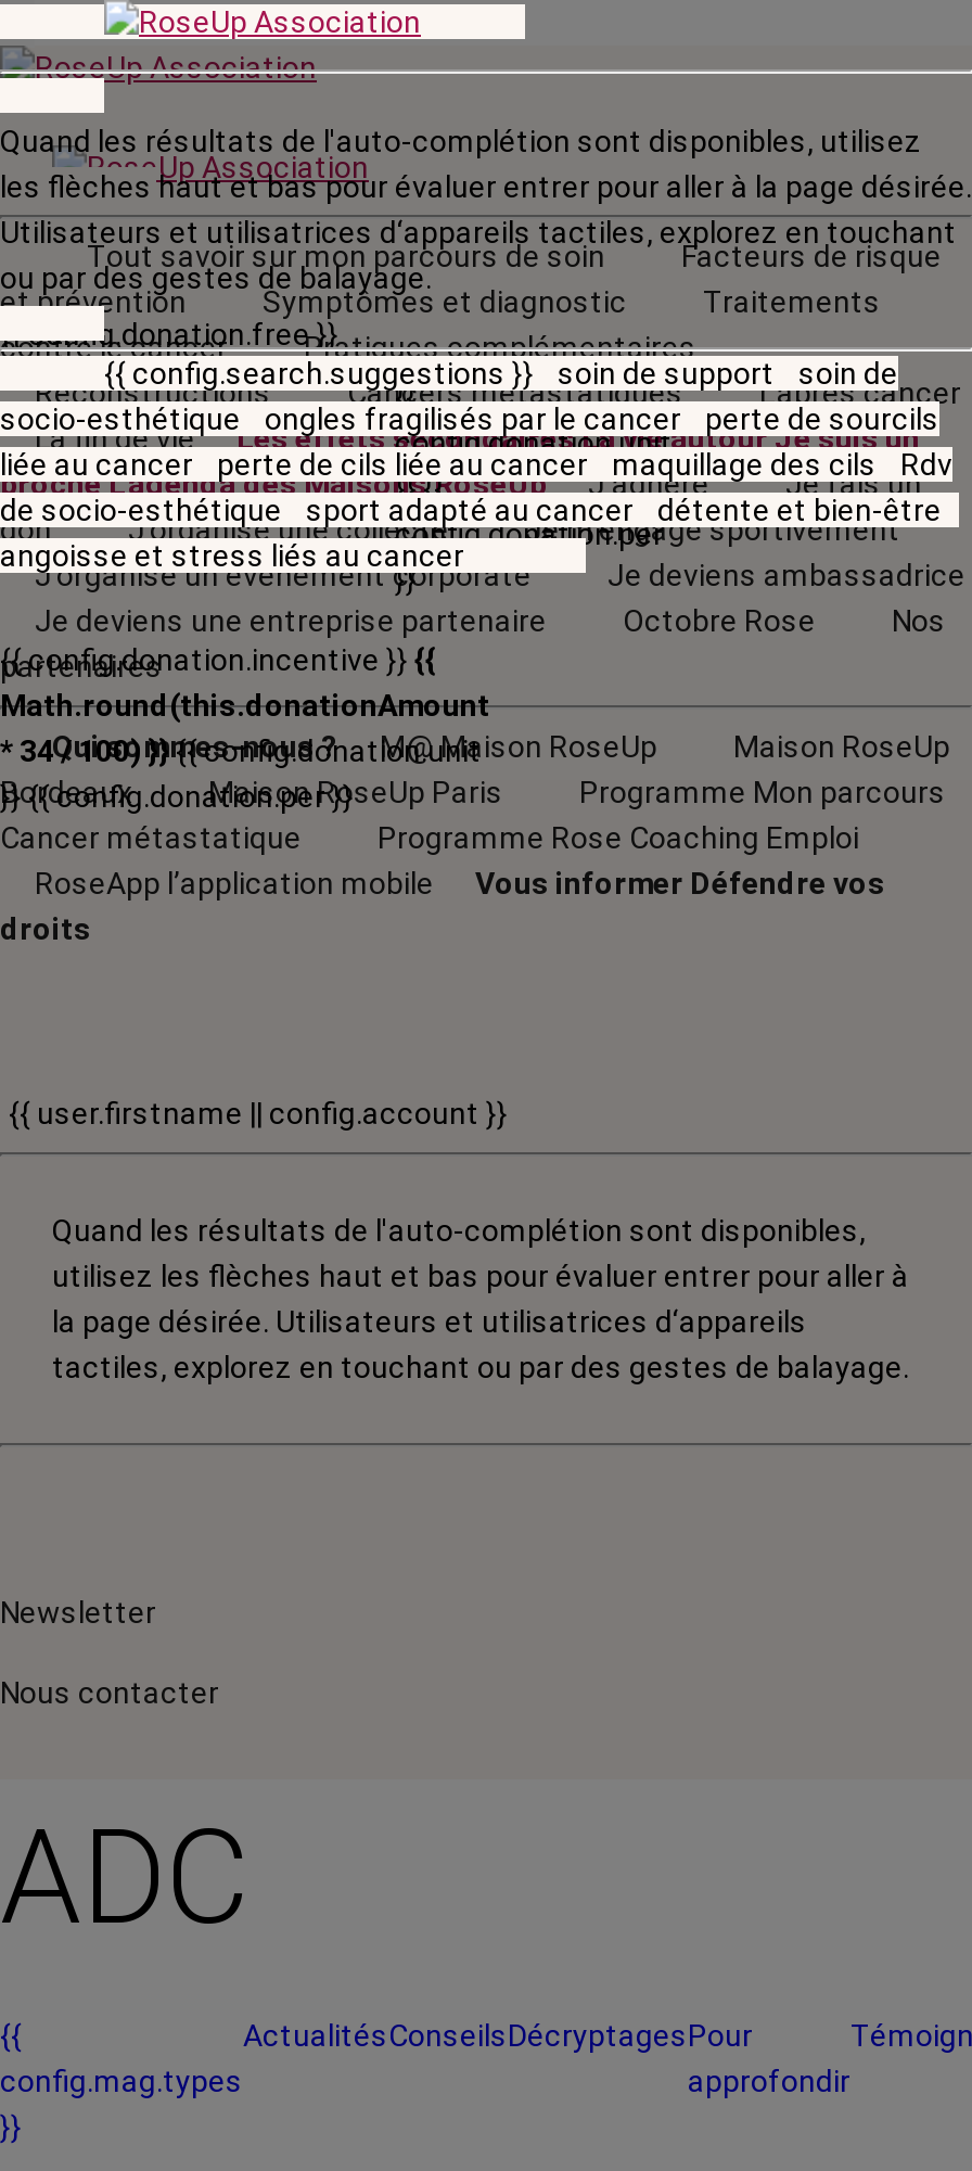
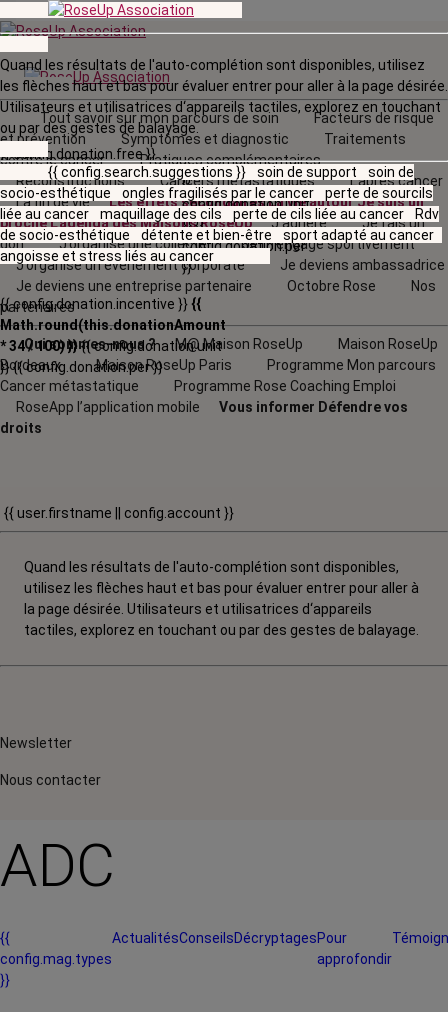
- liée au cancer perte de cils liée au cancer maquillage des cils Rdv
+ liée au cancer maquillage des cils perte de cils liée au cancer Rdv

- de socio-esthétique sport adapté au cancer détente et bien-être
+ de socio-esthétique détente et bien-être sport adapté au cancer
